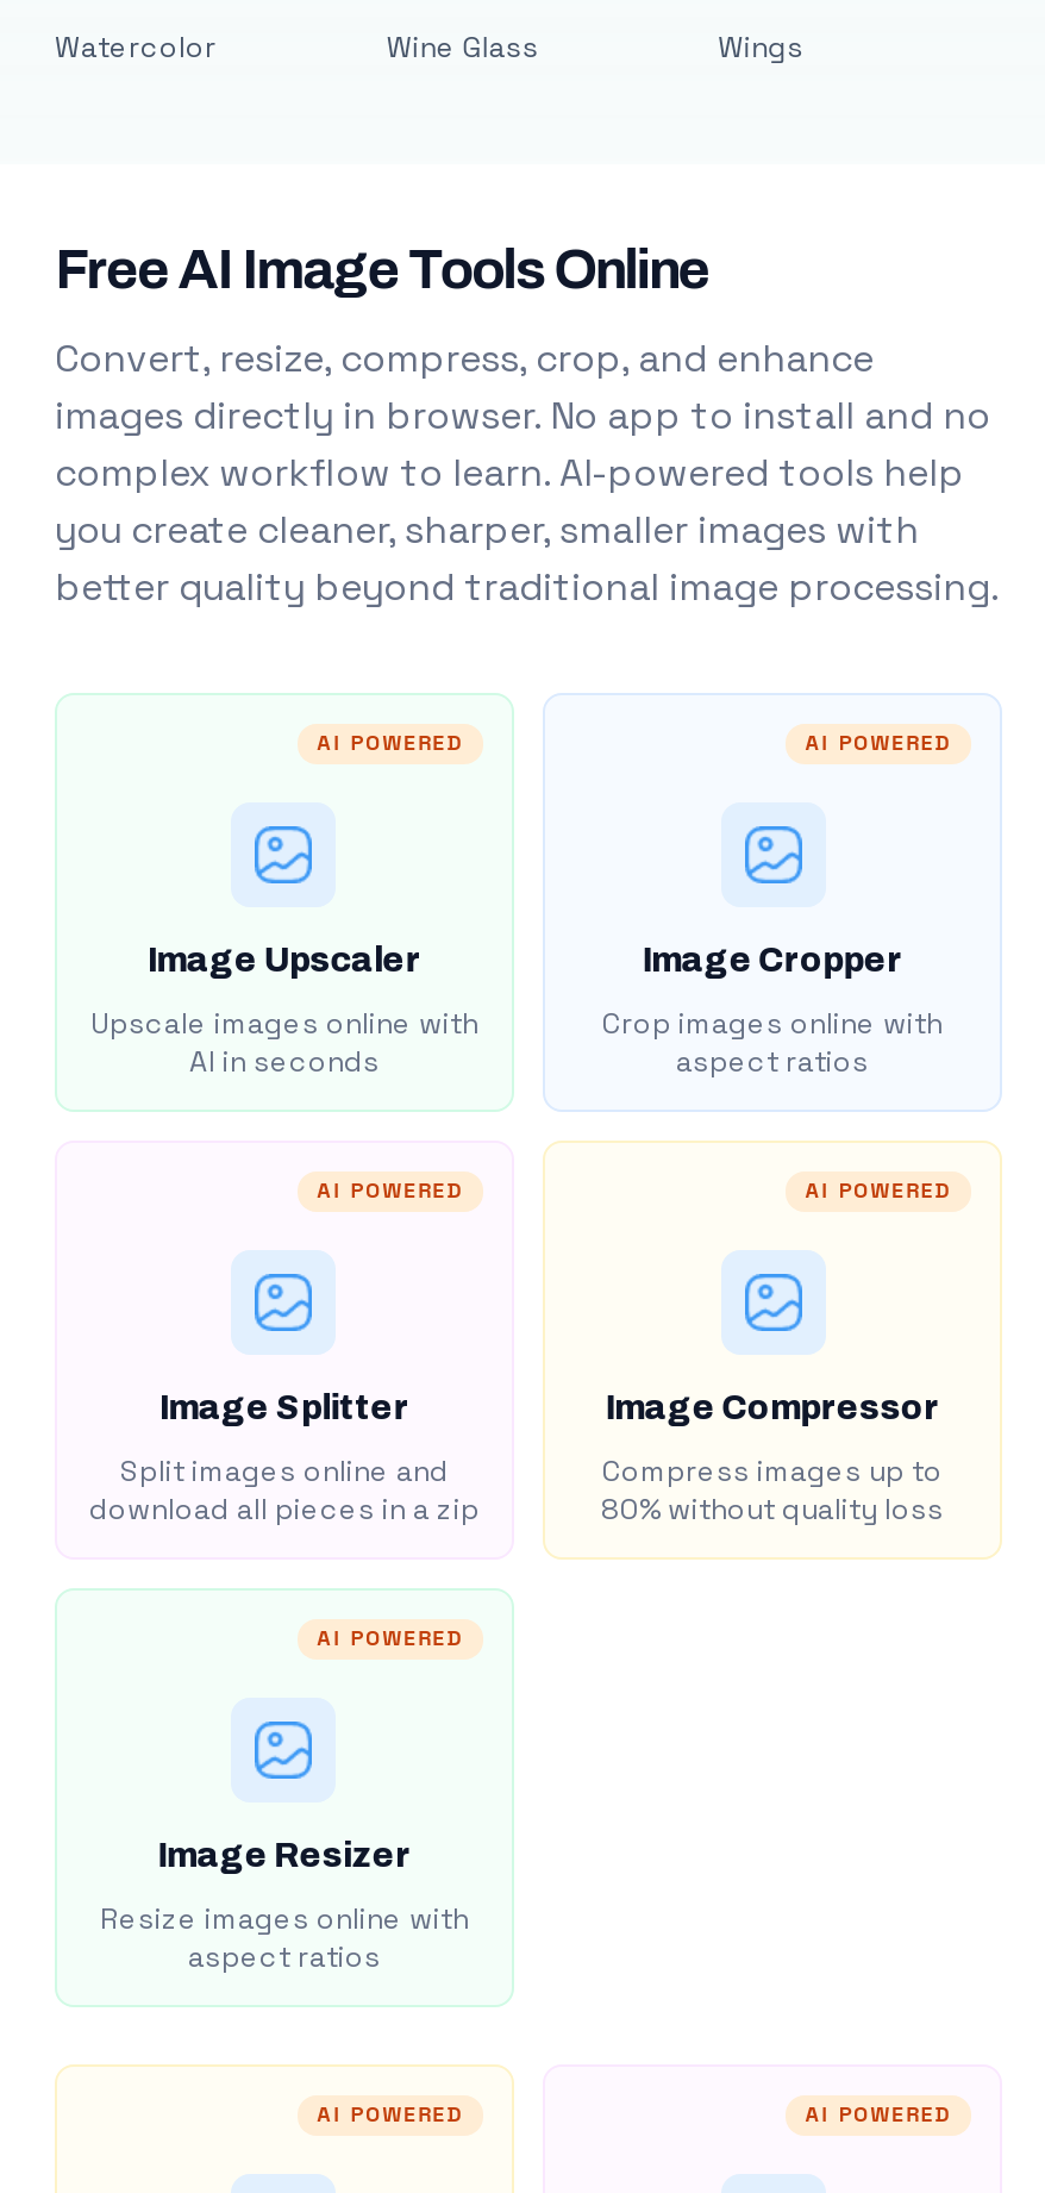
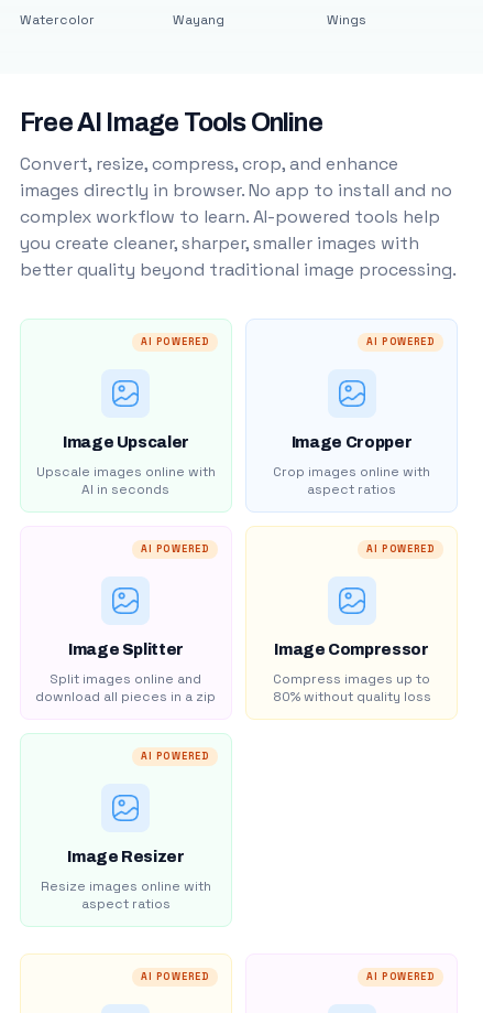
- Wine Glass
+ Wayang
